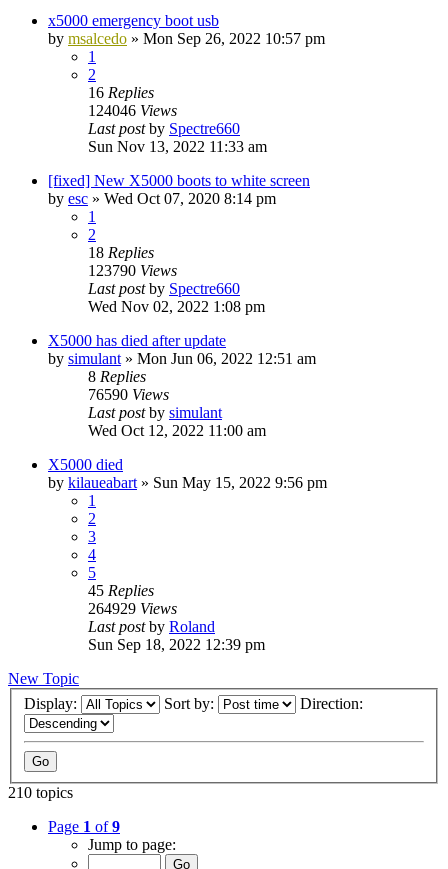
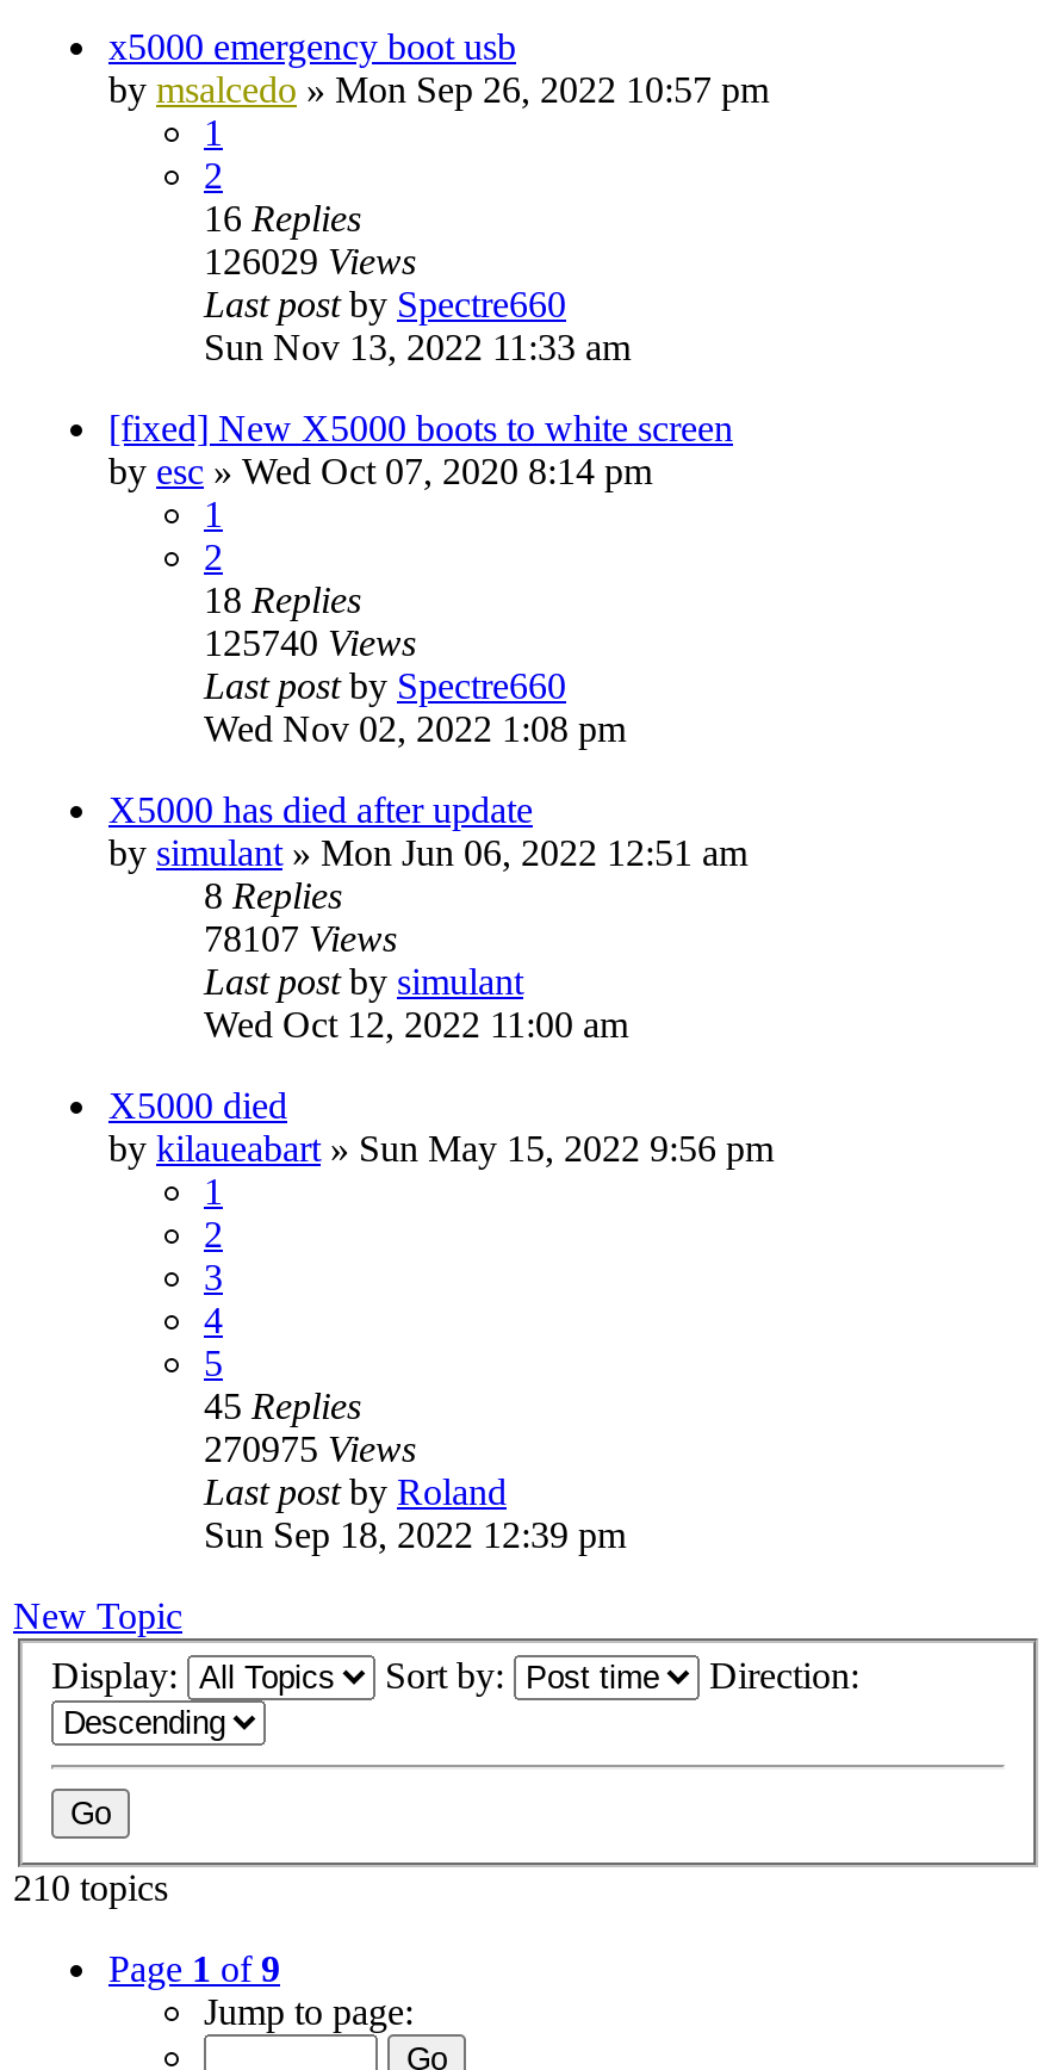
- 124046 Views
+ 126029 Views

- 123790 Views
+ 125740 Views

- 76590 Views
+ 78107 Views

- 264929 Views
+ 270975 Views
